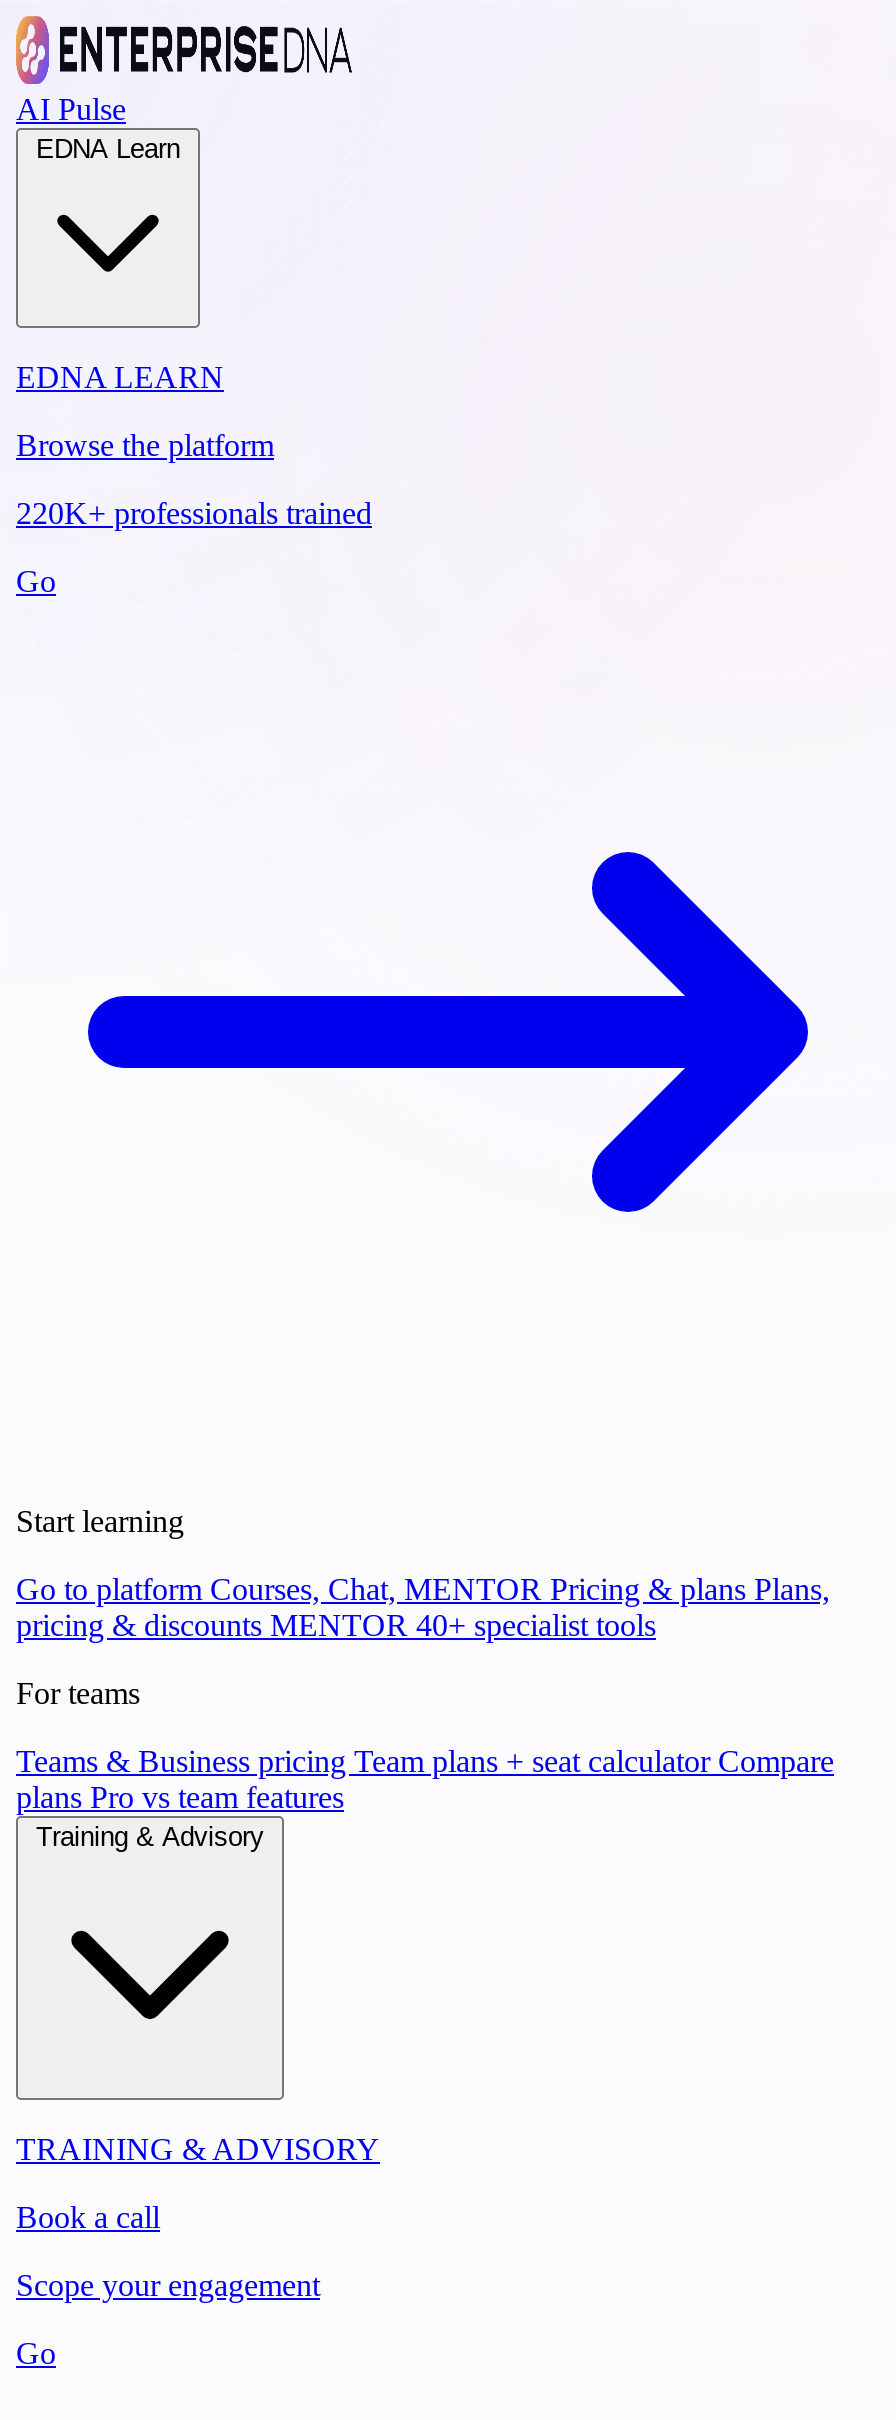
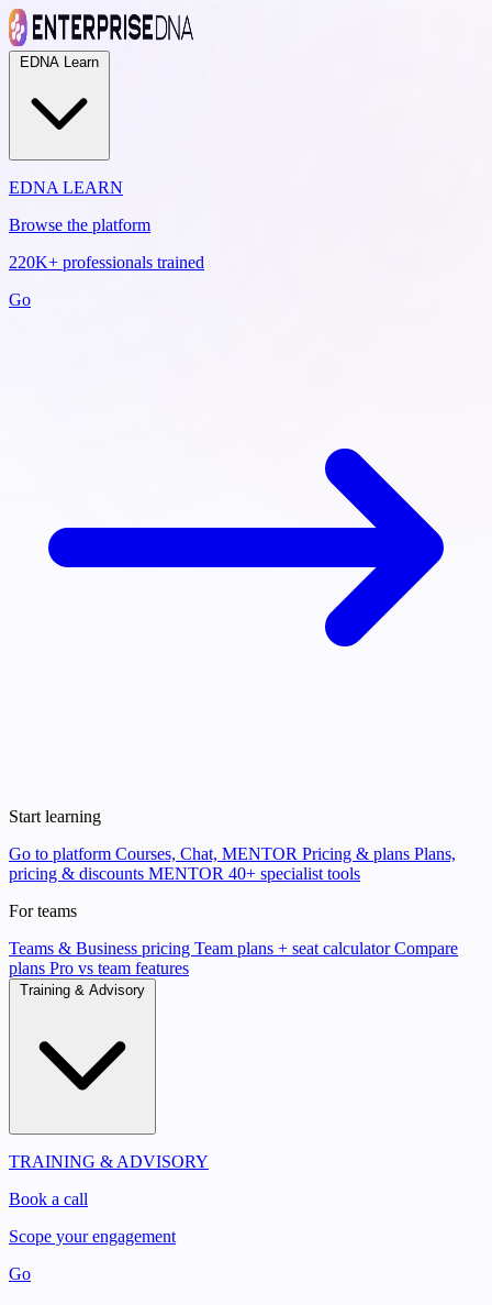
- AI Pulse
